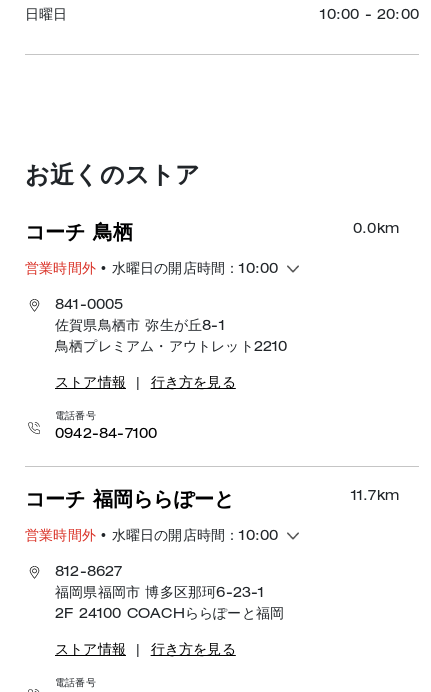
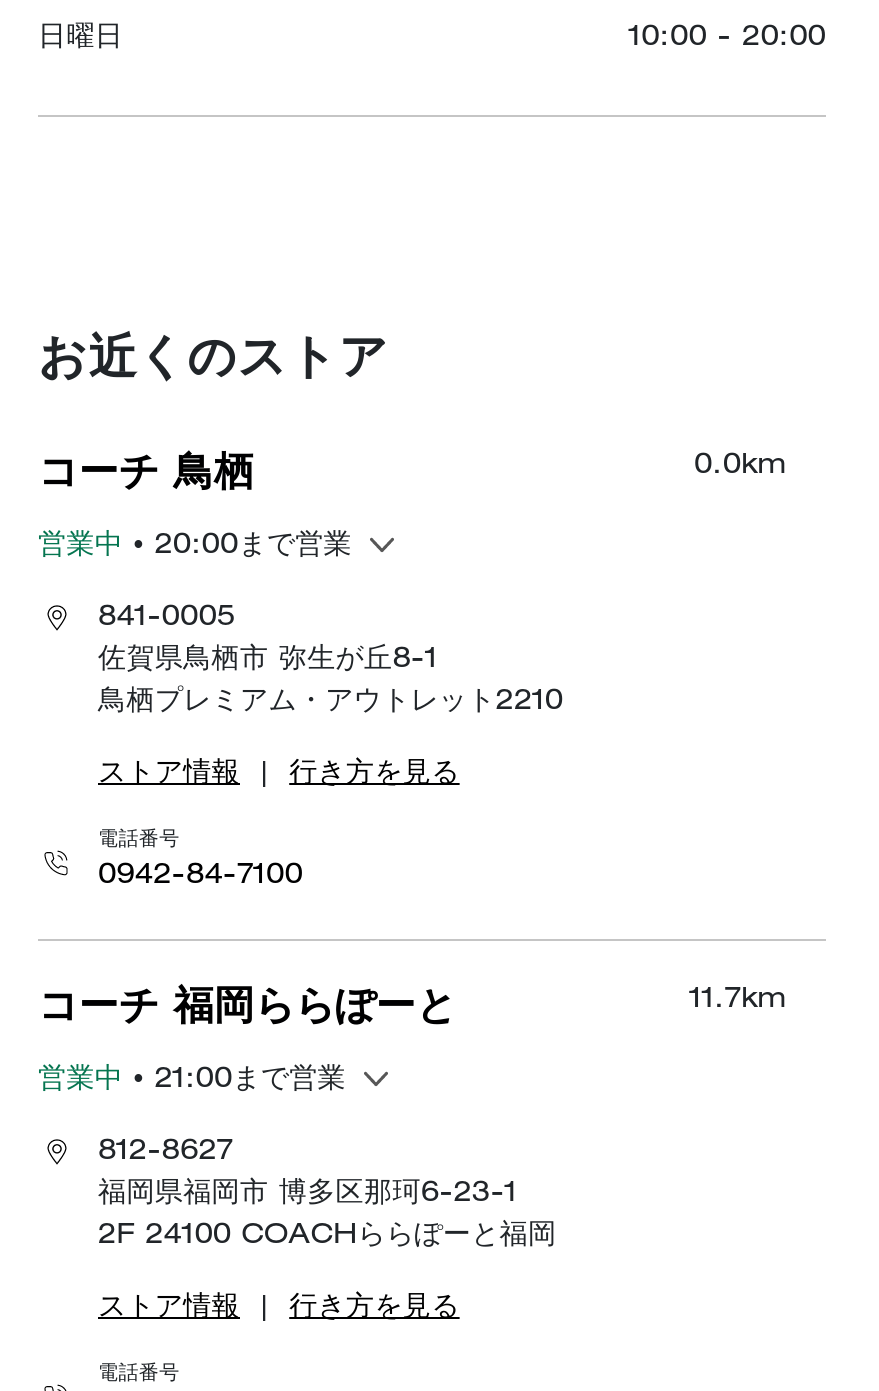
- 営業時間外• 水曜日の開店時間：10:00
+ 営業中• 20:00まで営業

- 営業時間外• 水曜日の開店時間：10:00
+ 営業中• 21:00まで営業
